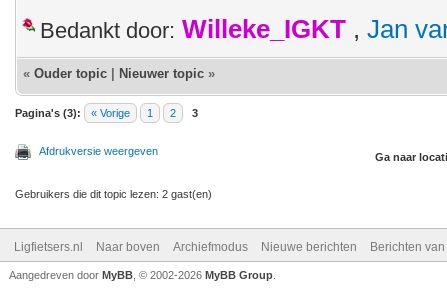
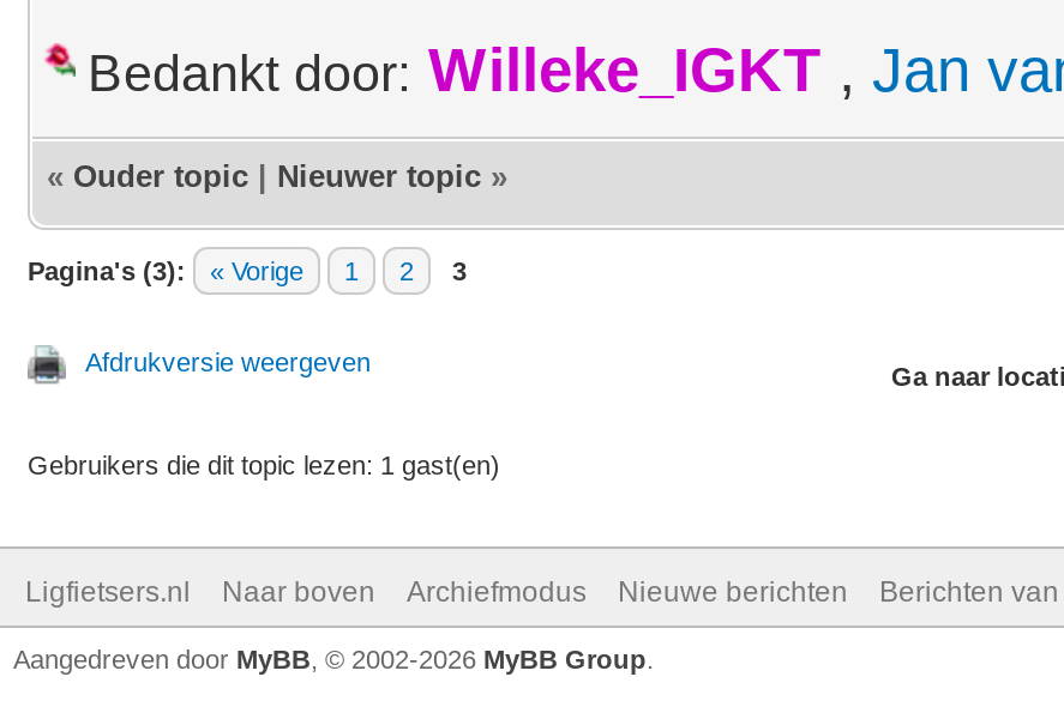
- Gebruikers die dit topic lezen: 2 gast(en)
+ Gebruikers die dit topic lezen: 1 gast(en)
